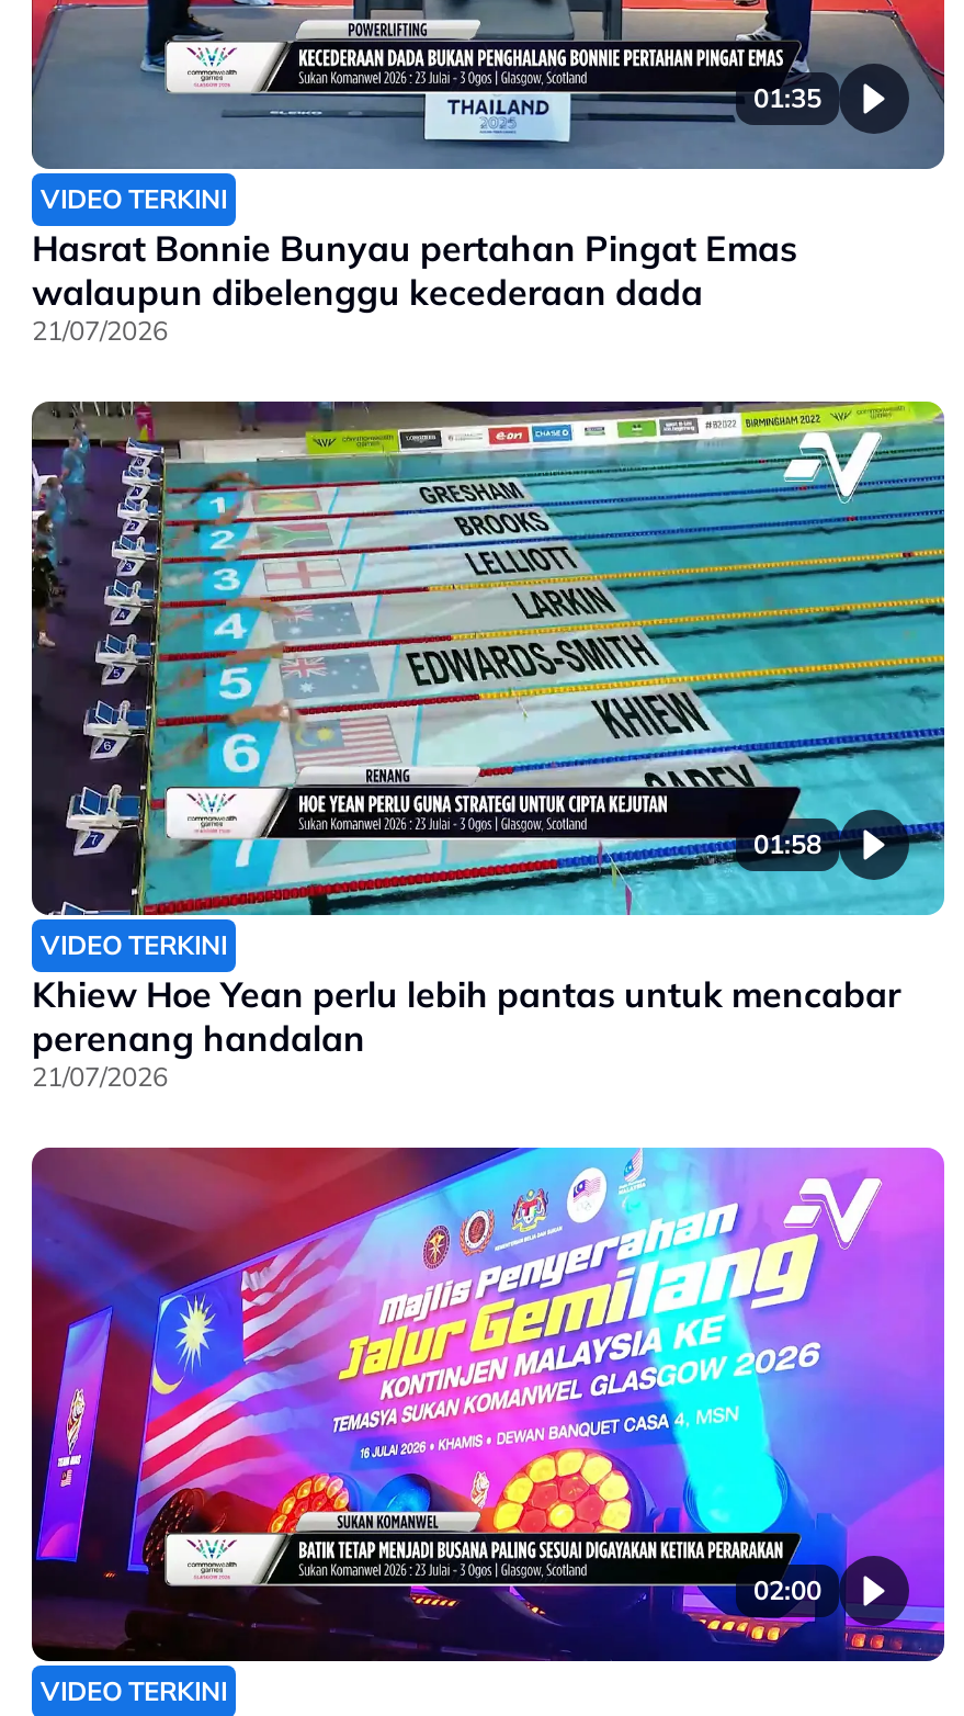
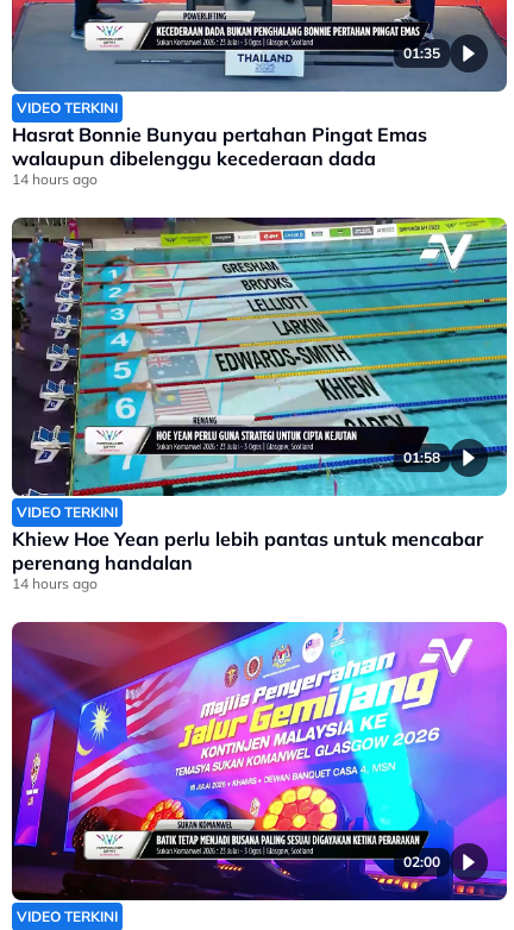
- 21/07/2026
+ 14 hours ago

- 21/07/2026
+ 14 hours ago
